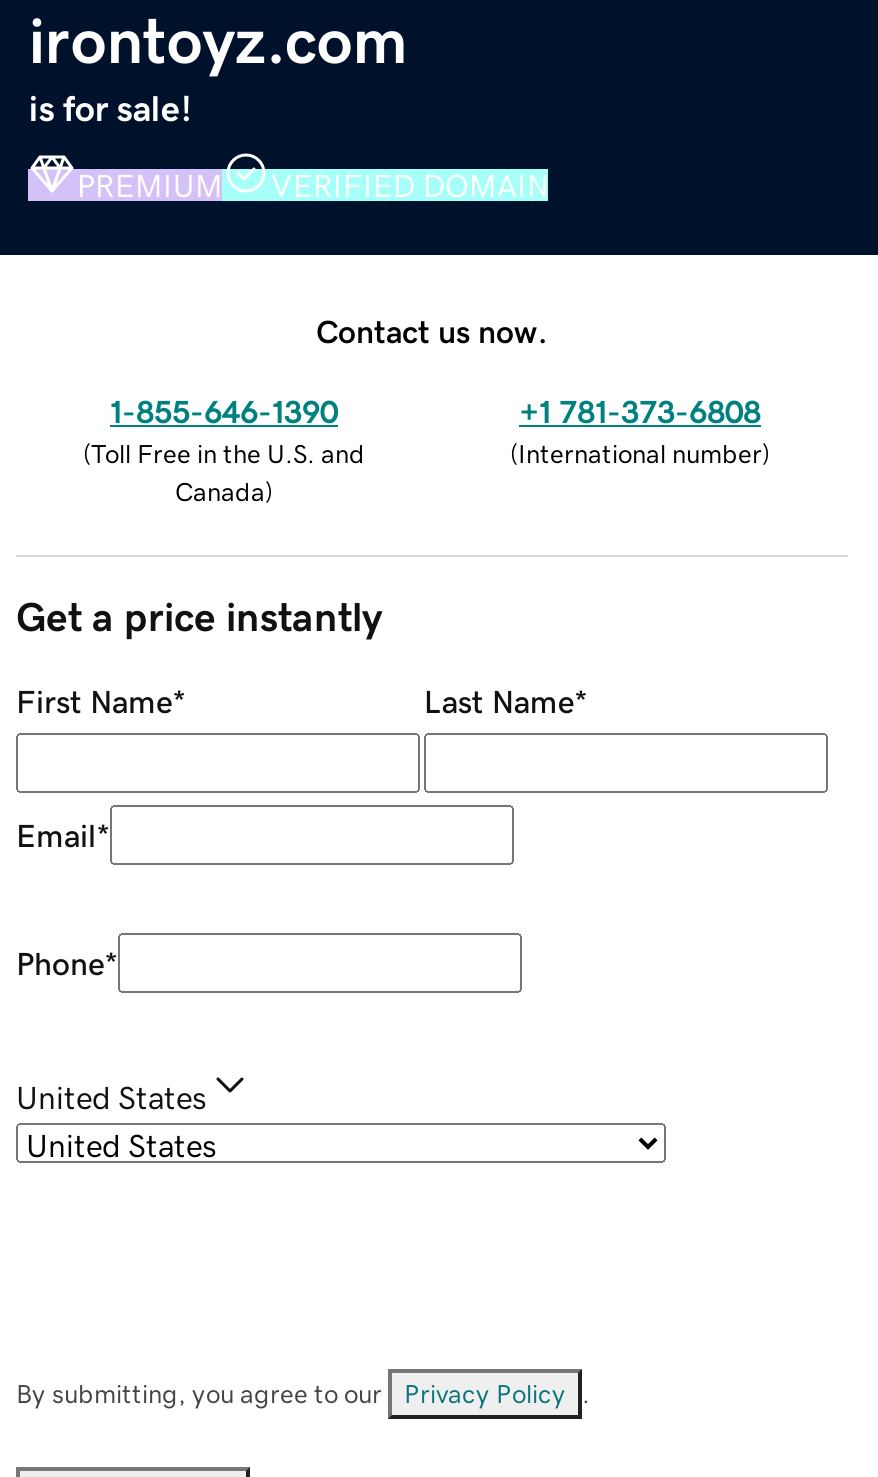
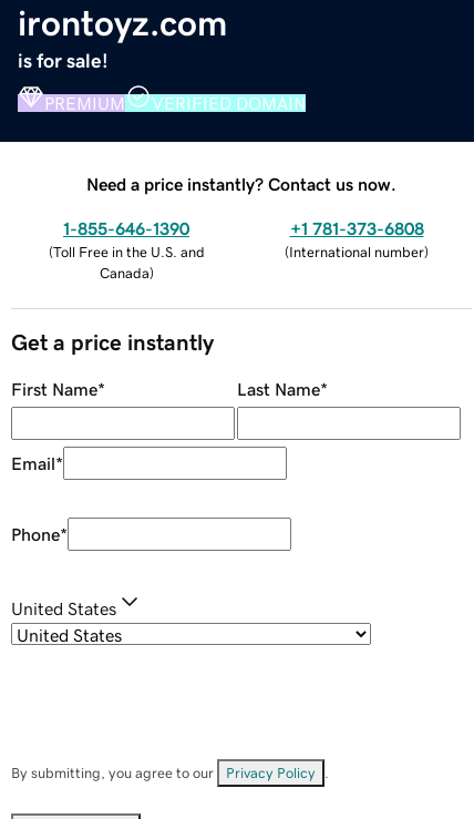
- Contact us now.
+ Need a price instantly? Contact us now.
